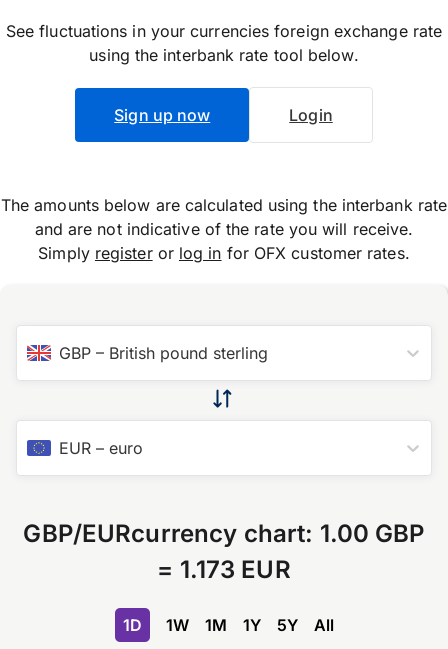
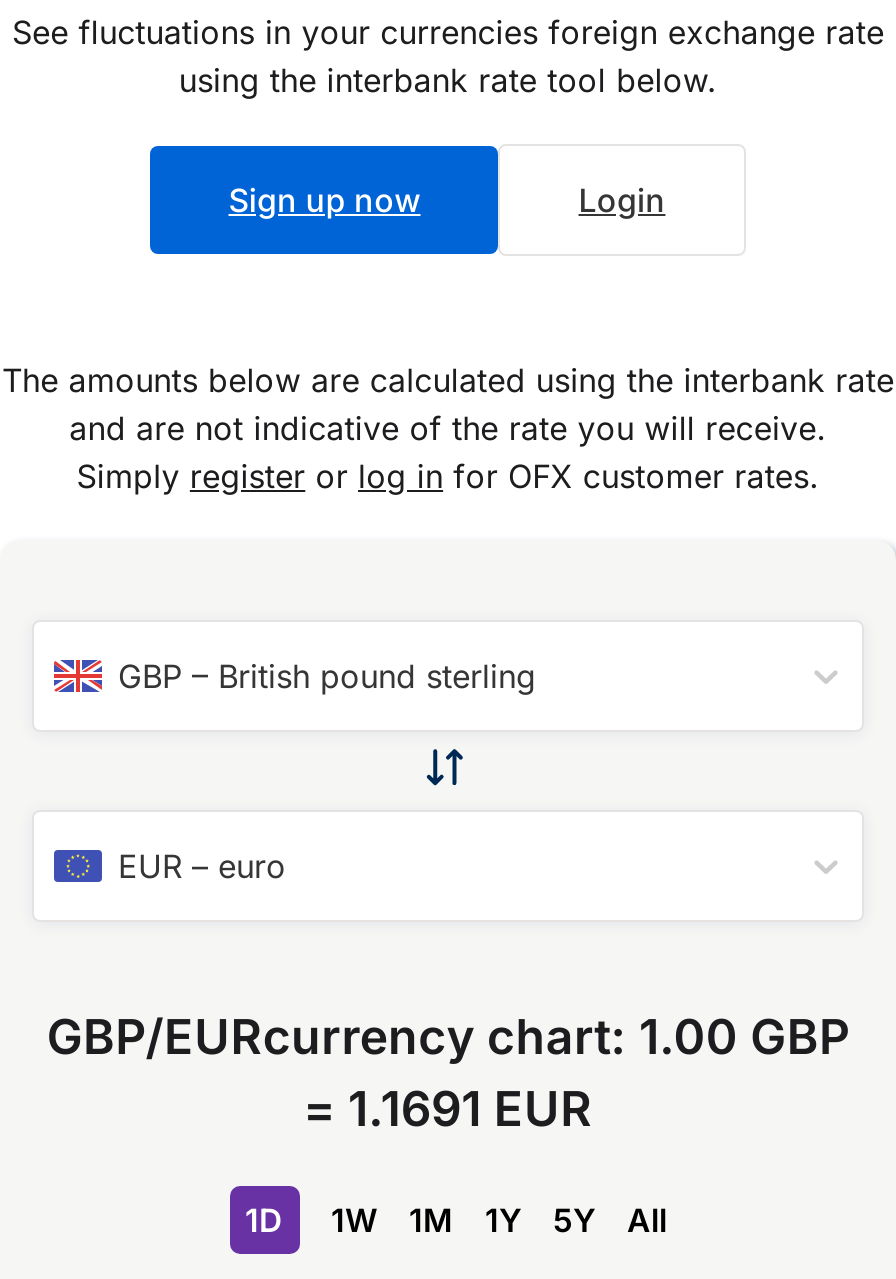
- = 1.173 EUR
+ = 1.1691 EUR
